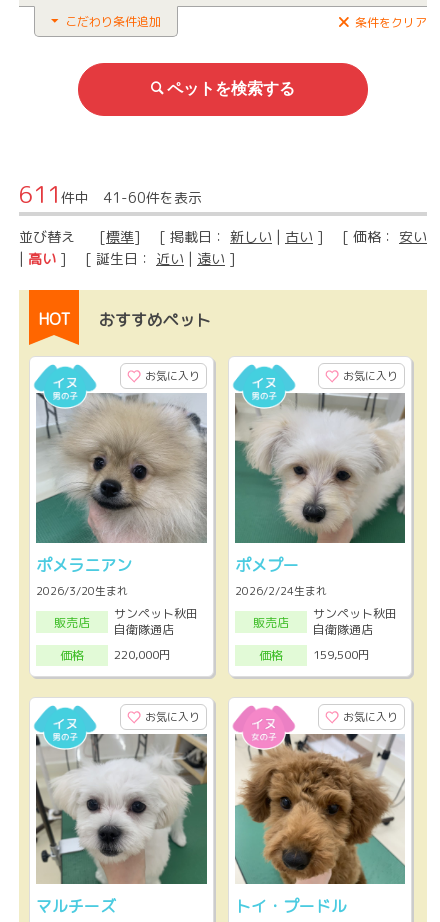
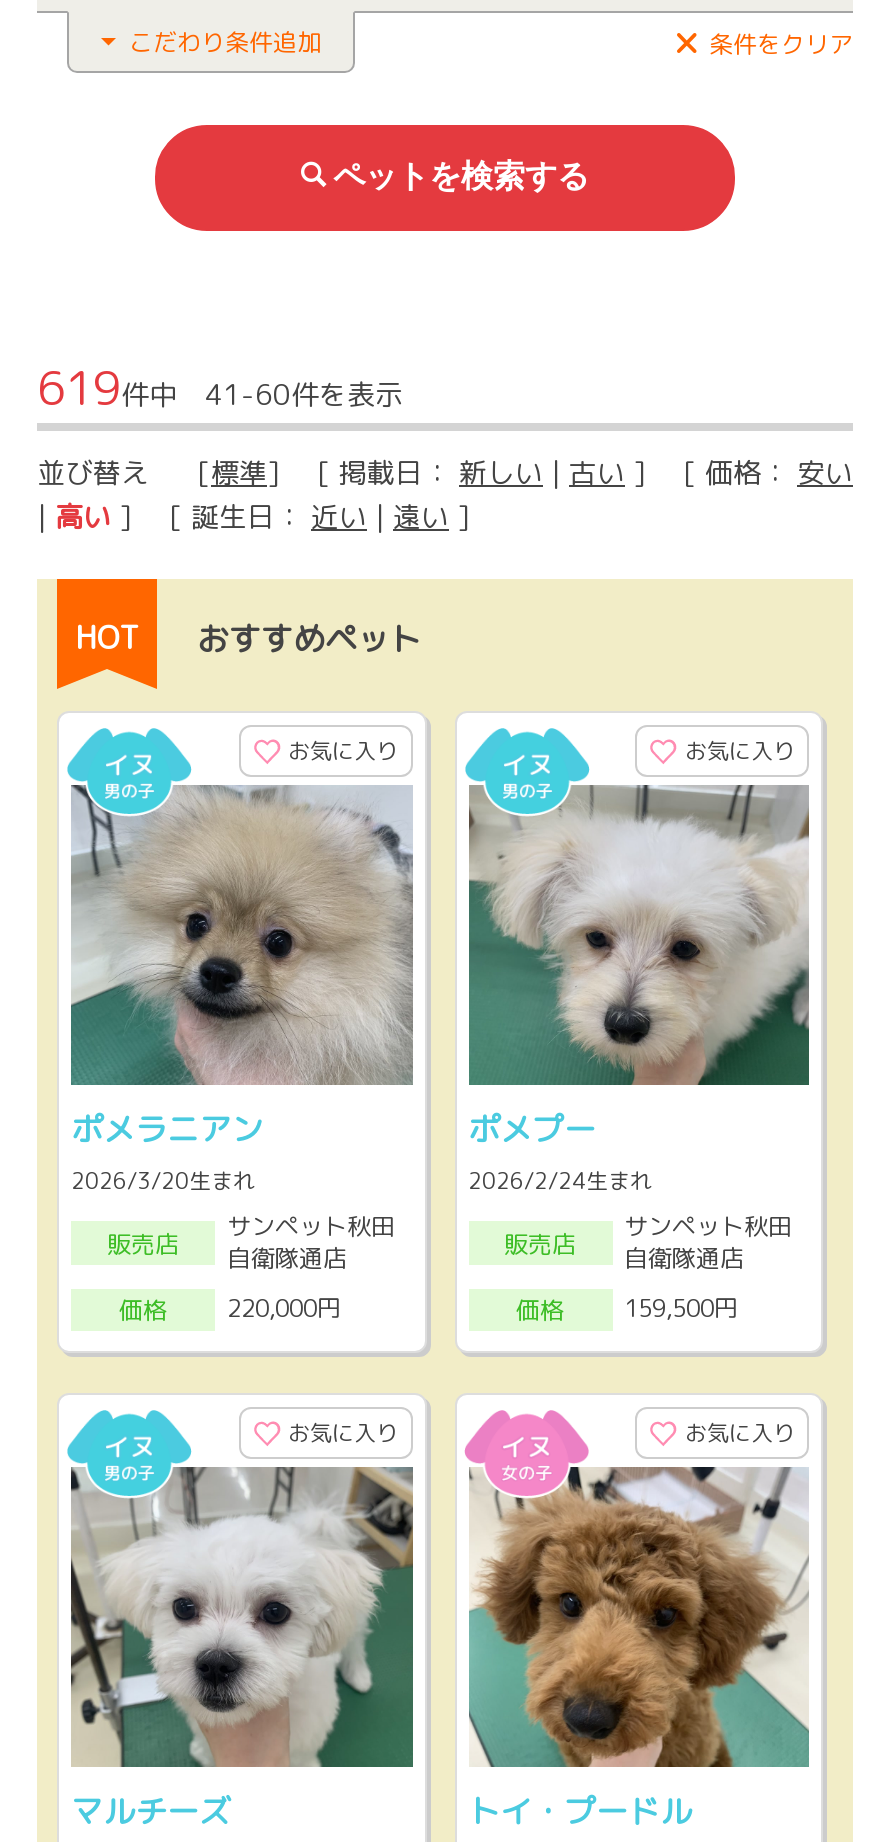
- 611件中 41-60件を表示
+ 619件中 41-60件を表示
